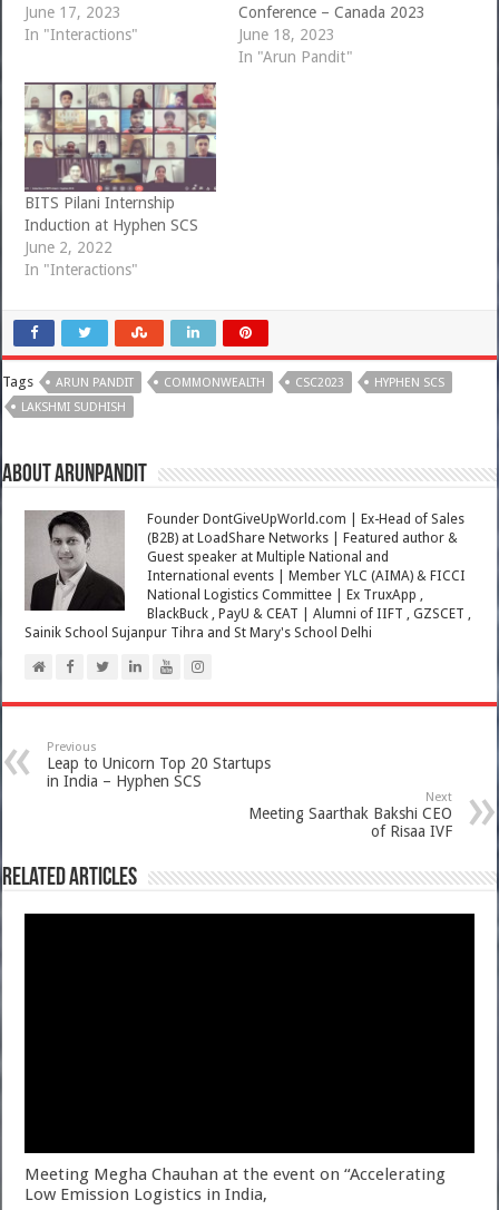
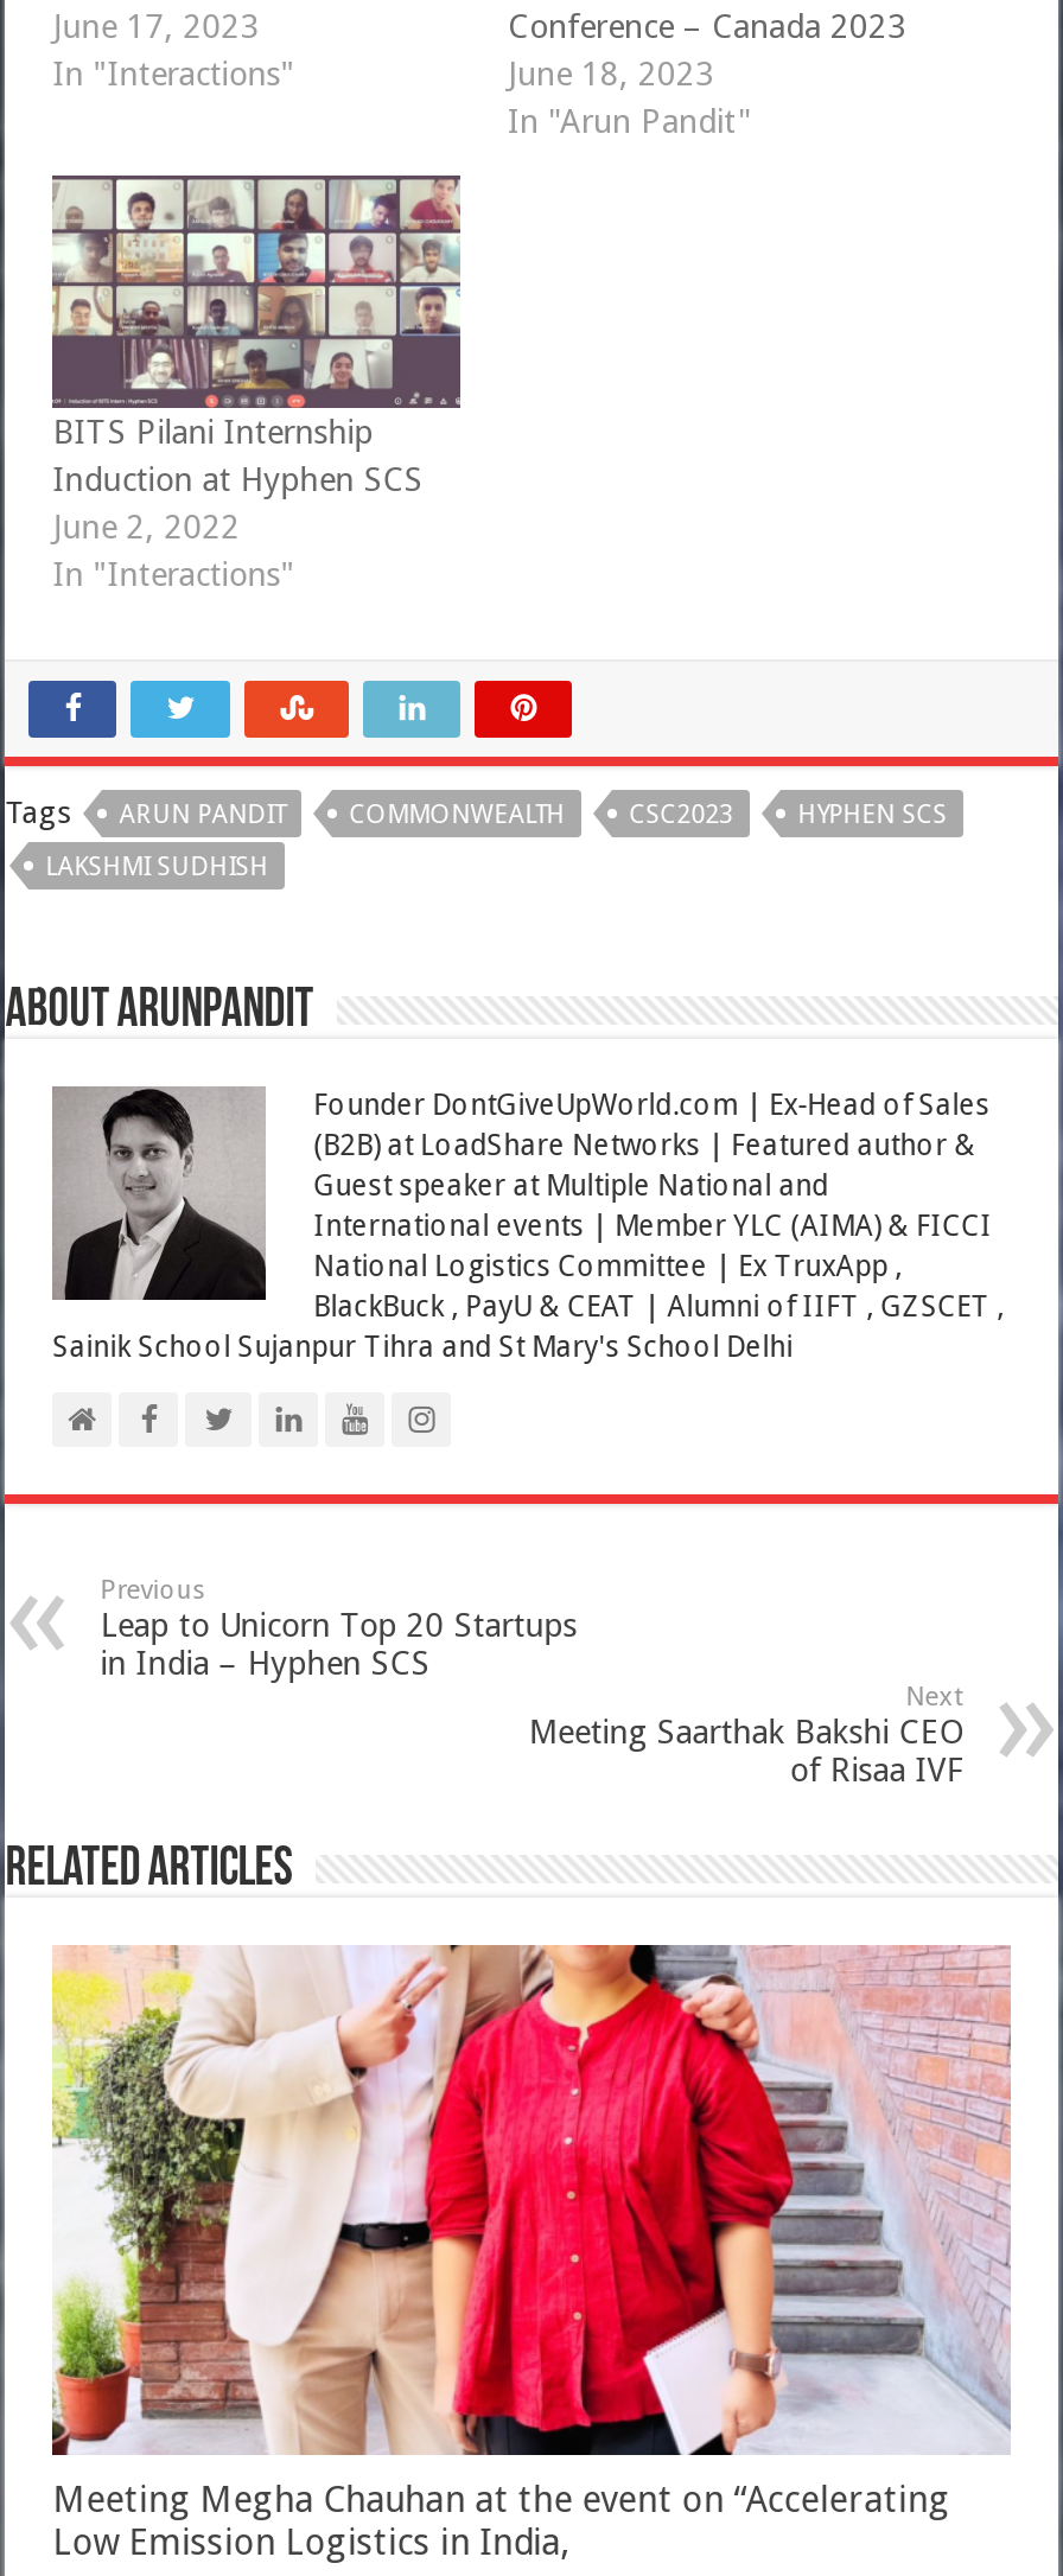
+ [image]
